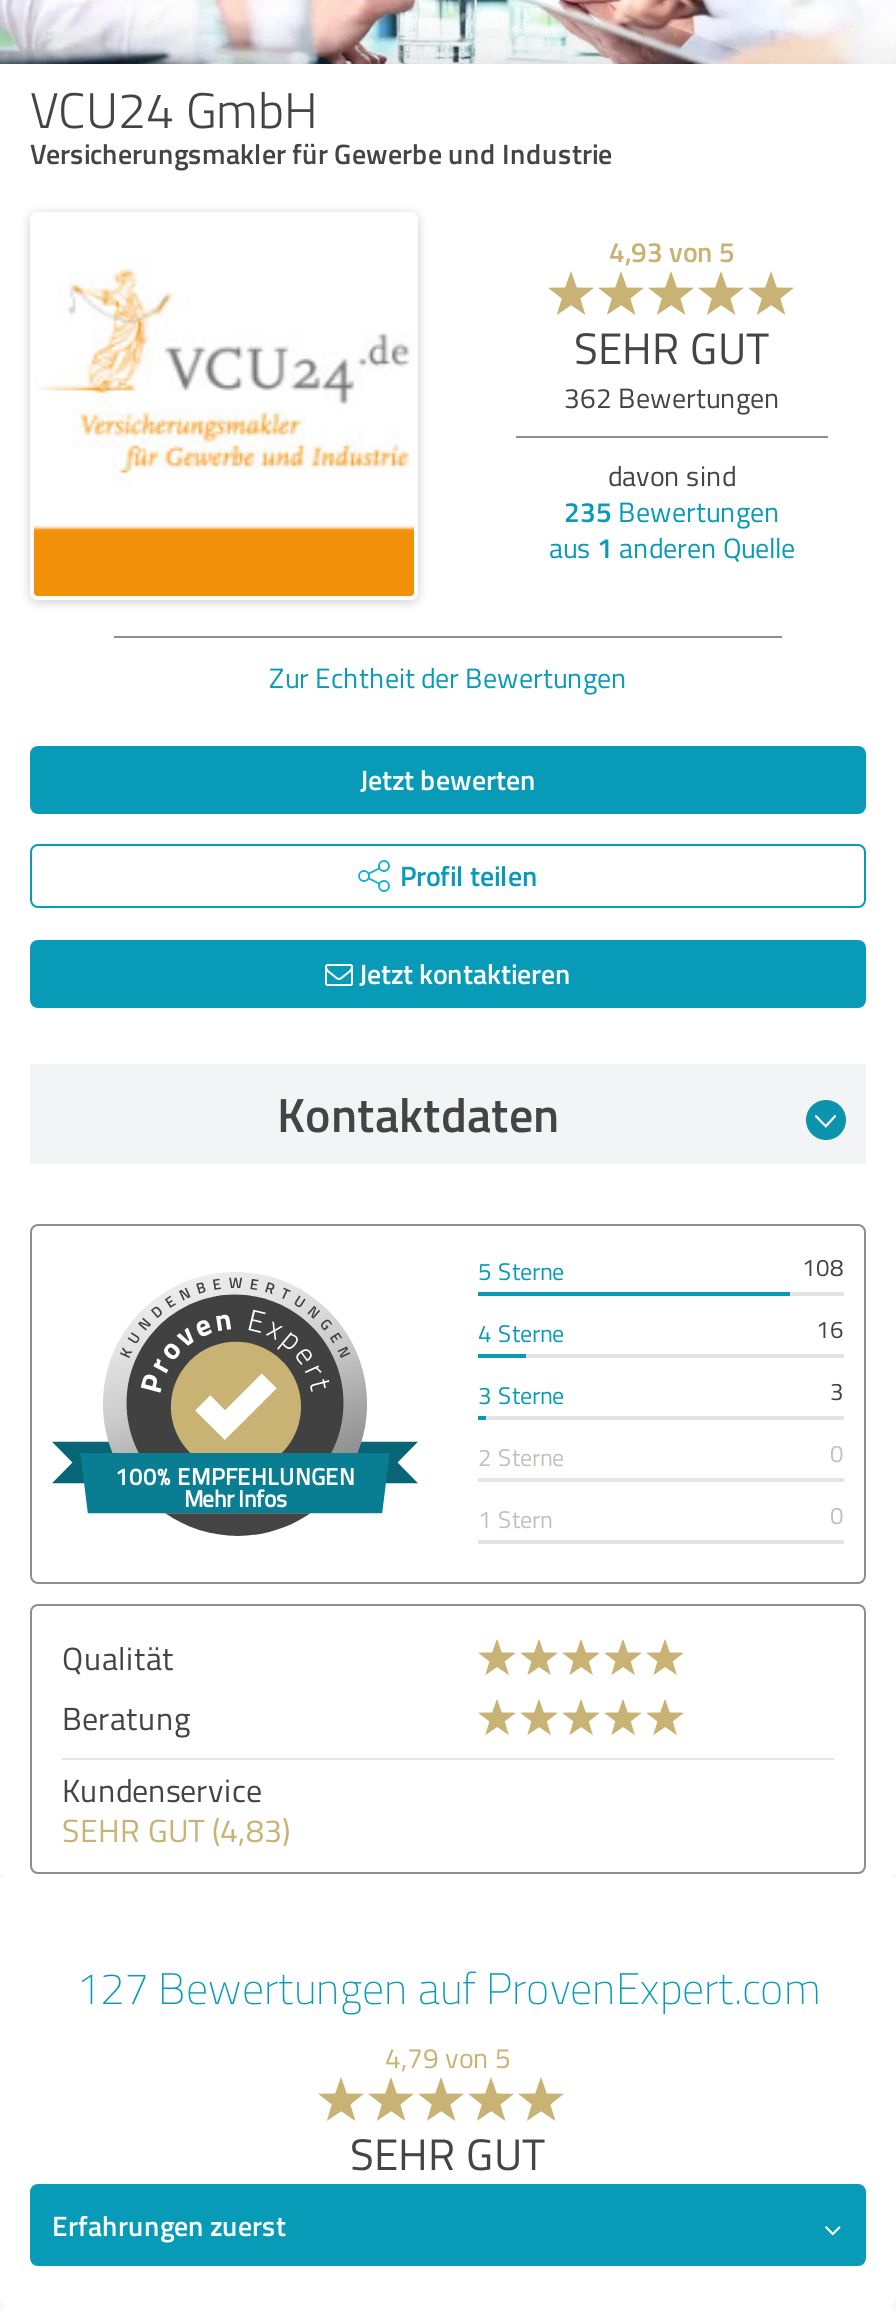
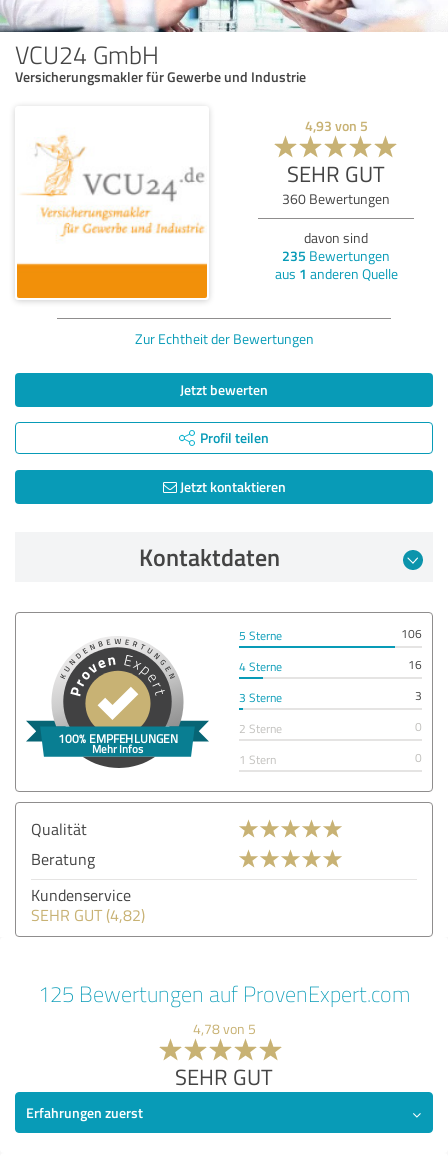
- 362 Bewertungen
+ 360 Bewertungen

- 108
+ 106

- SEHR GUT (4,83)
+ SEHR GUT (4,82)

- 127 Bewertungen auf ProvenExpert.com
+ 125 Bewertungen auf ProvenExpert.com

- 4,79 von 5
+ 4,78 von 5
